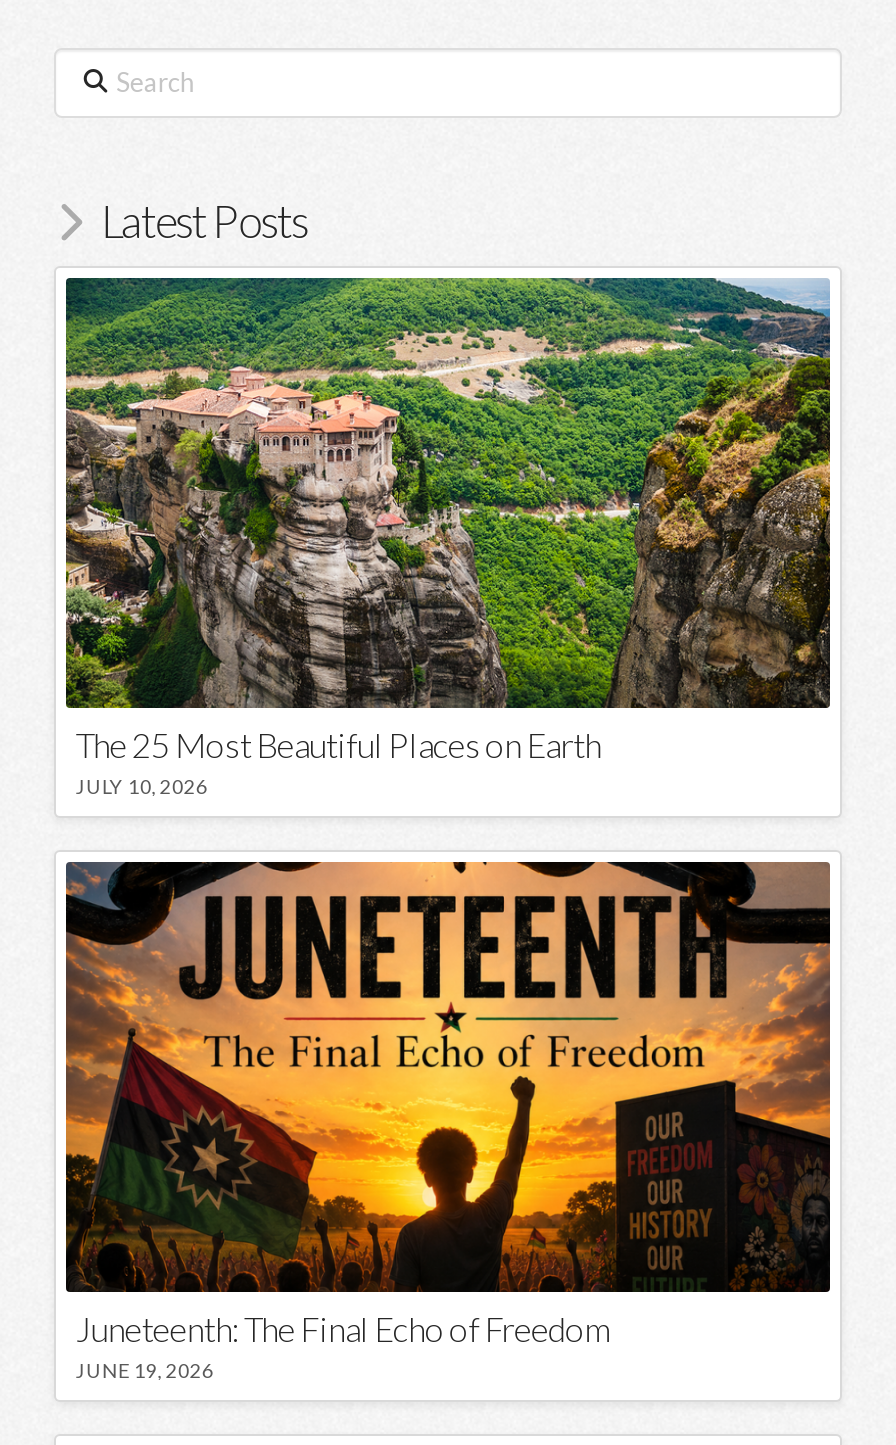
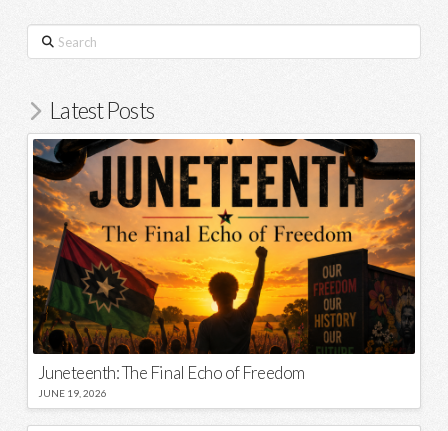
- [image]
- The 25 Most Beautiful Places on Earth
- JULY 10, 2026
